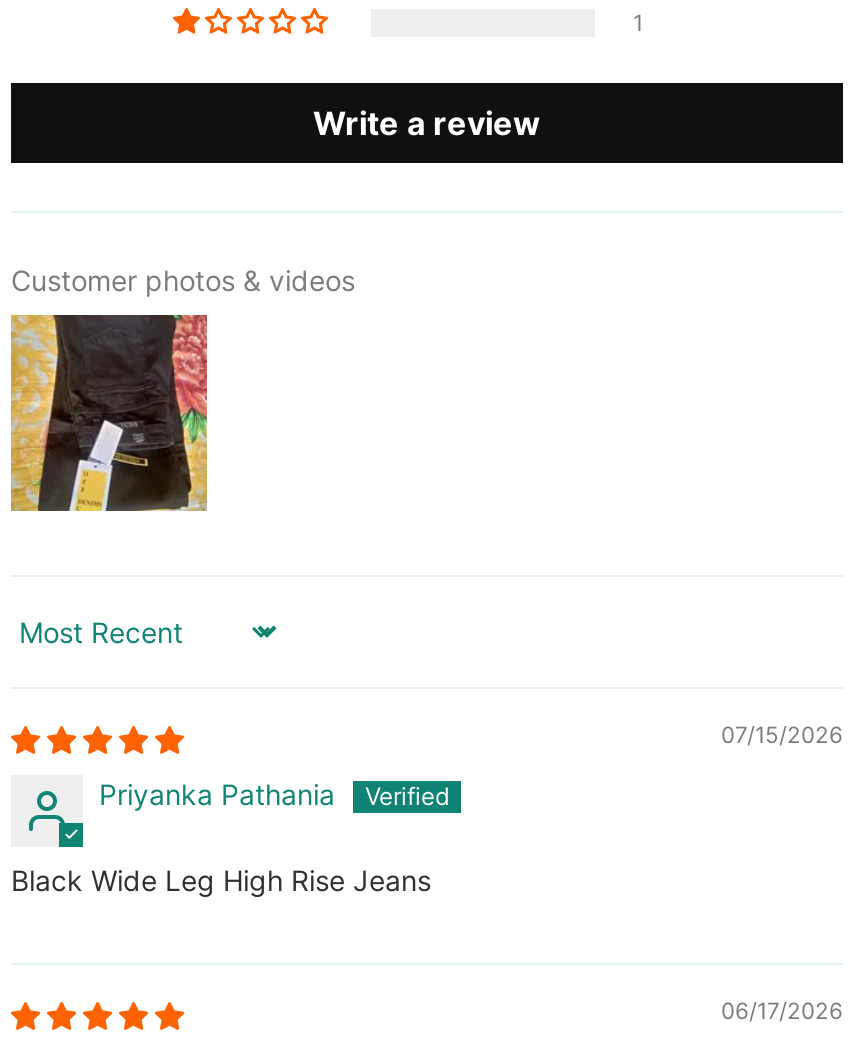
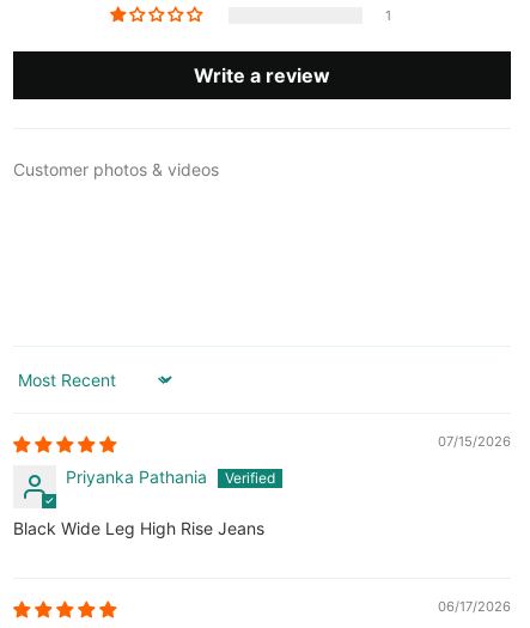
- [image]
